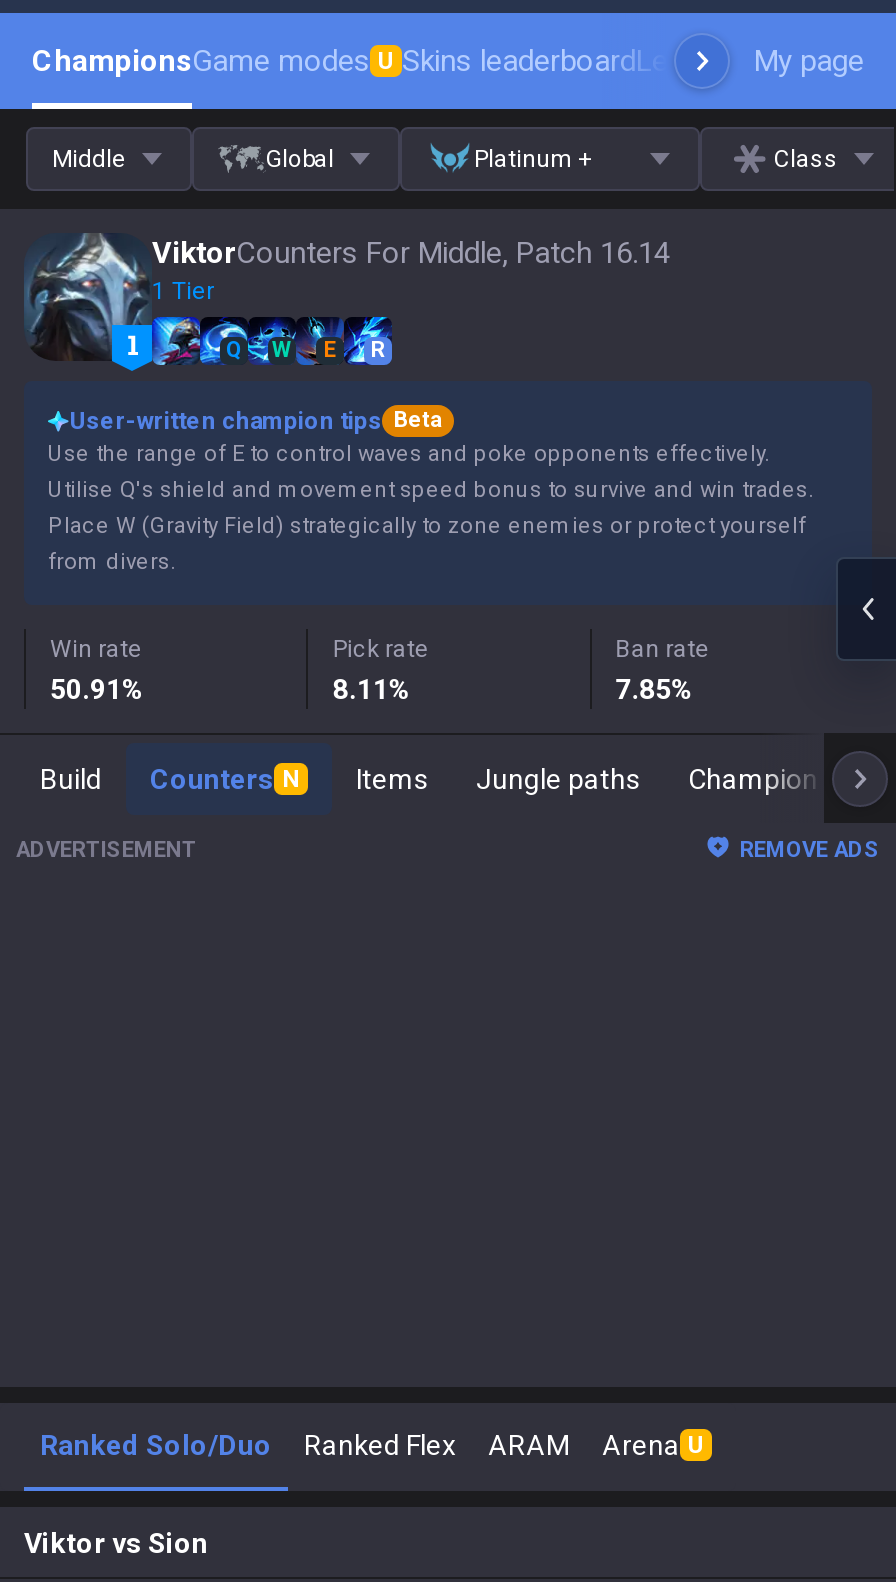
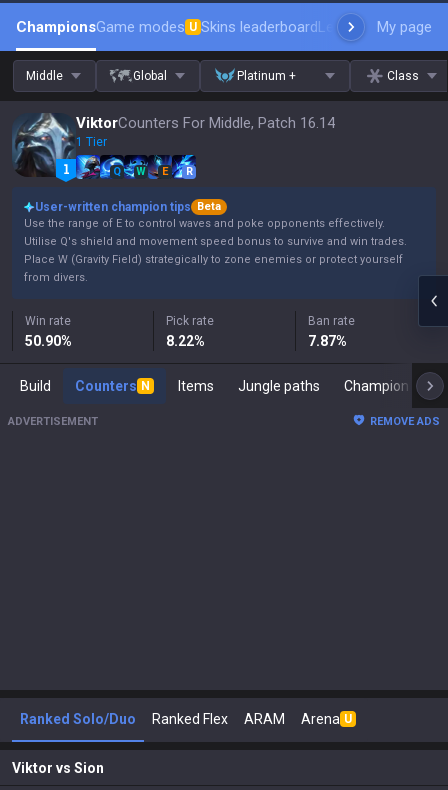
- 50.91%
+ 50.90%

- 8.11%
+ 8.22%

- 7.85%
+ 7.87%
